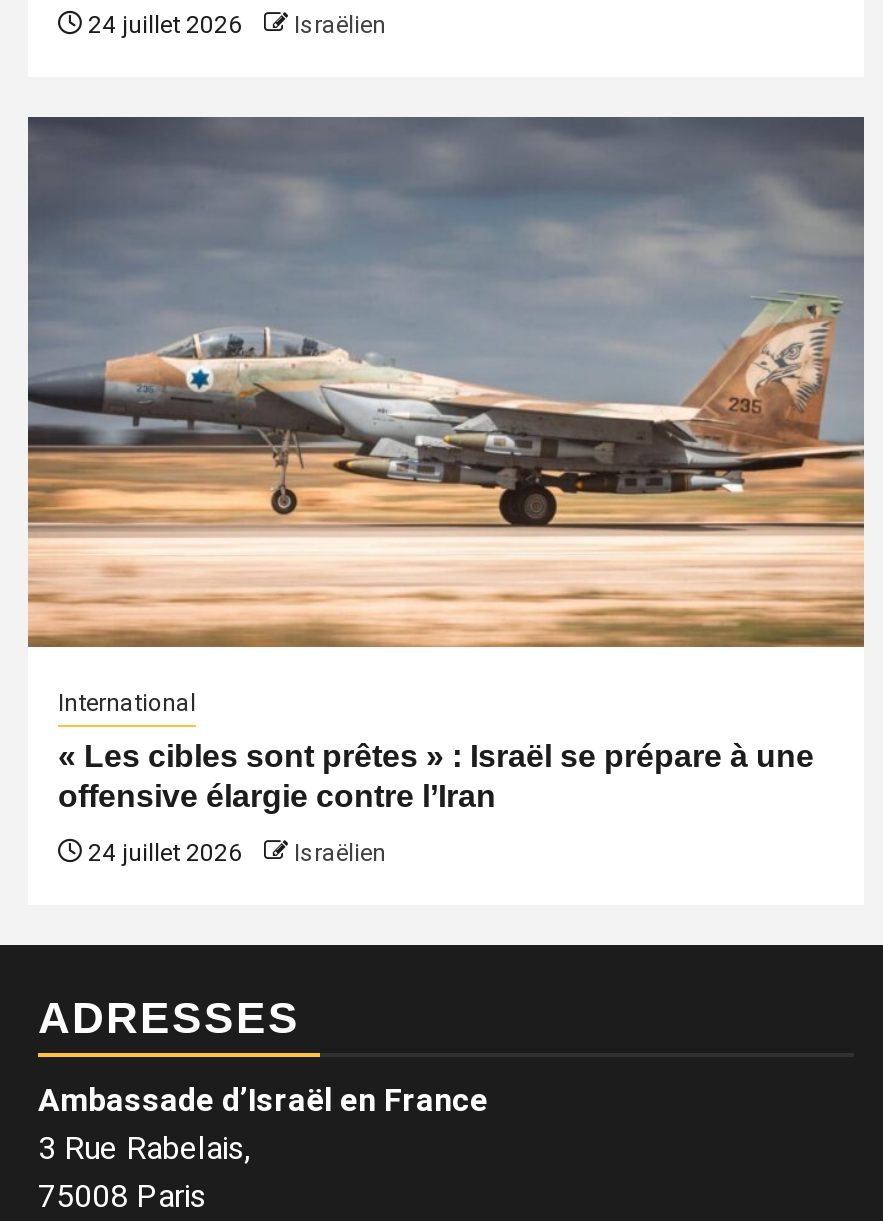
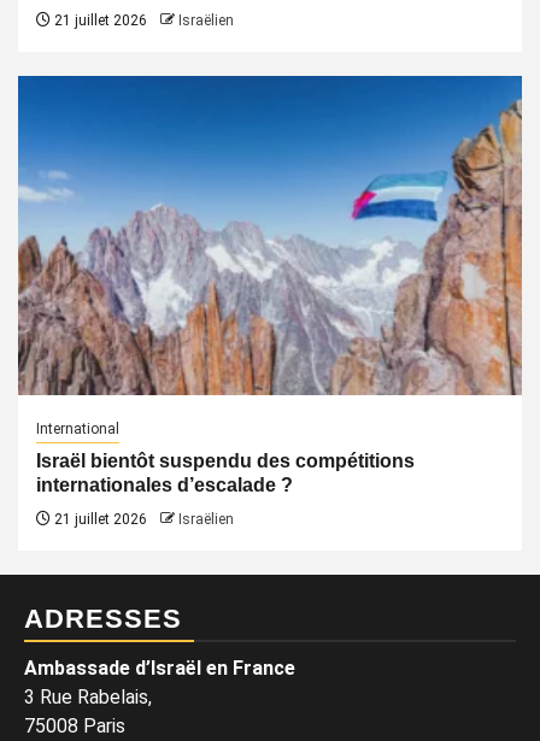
- 24 juillet 2026 Israëlien
+ 21 juillet 2026 Israëlien

- [image]
+ [image]

- « Les cibles sont prêtes » : Israël se prépare à une
- offensive élargie contre l’Iran
+ Israël bientôt suspendu des compétitions
+ internationales d’escalade ?

- 24 juillet 2026 Israëlien
+ 21 juillet 2026 Israëlien
